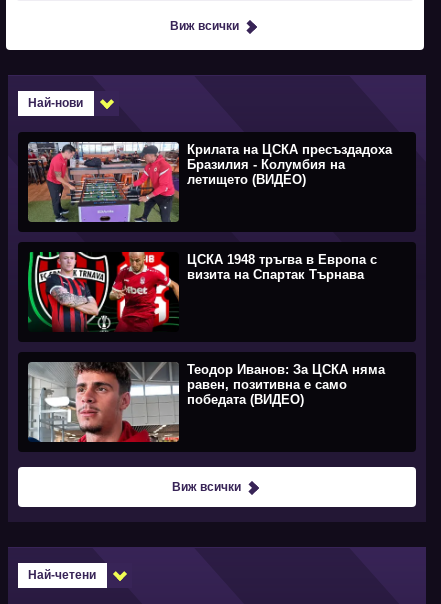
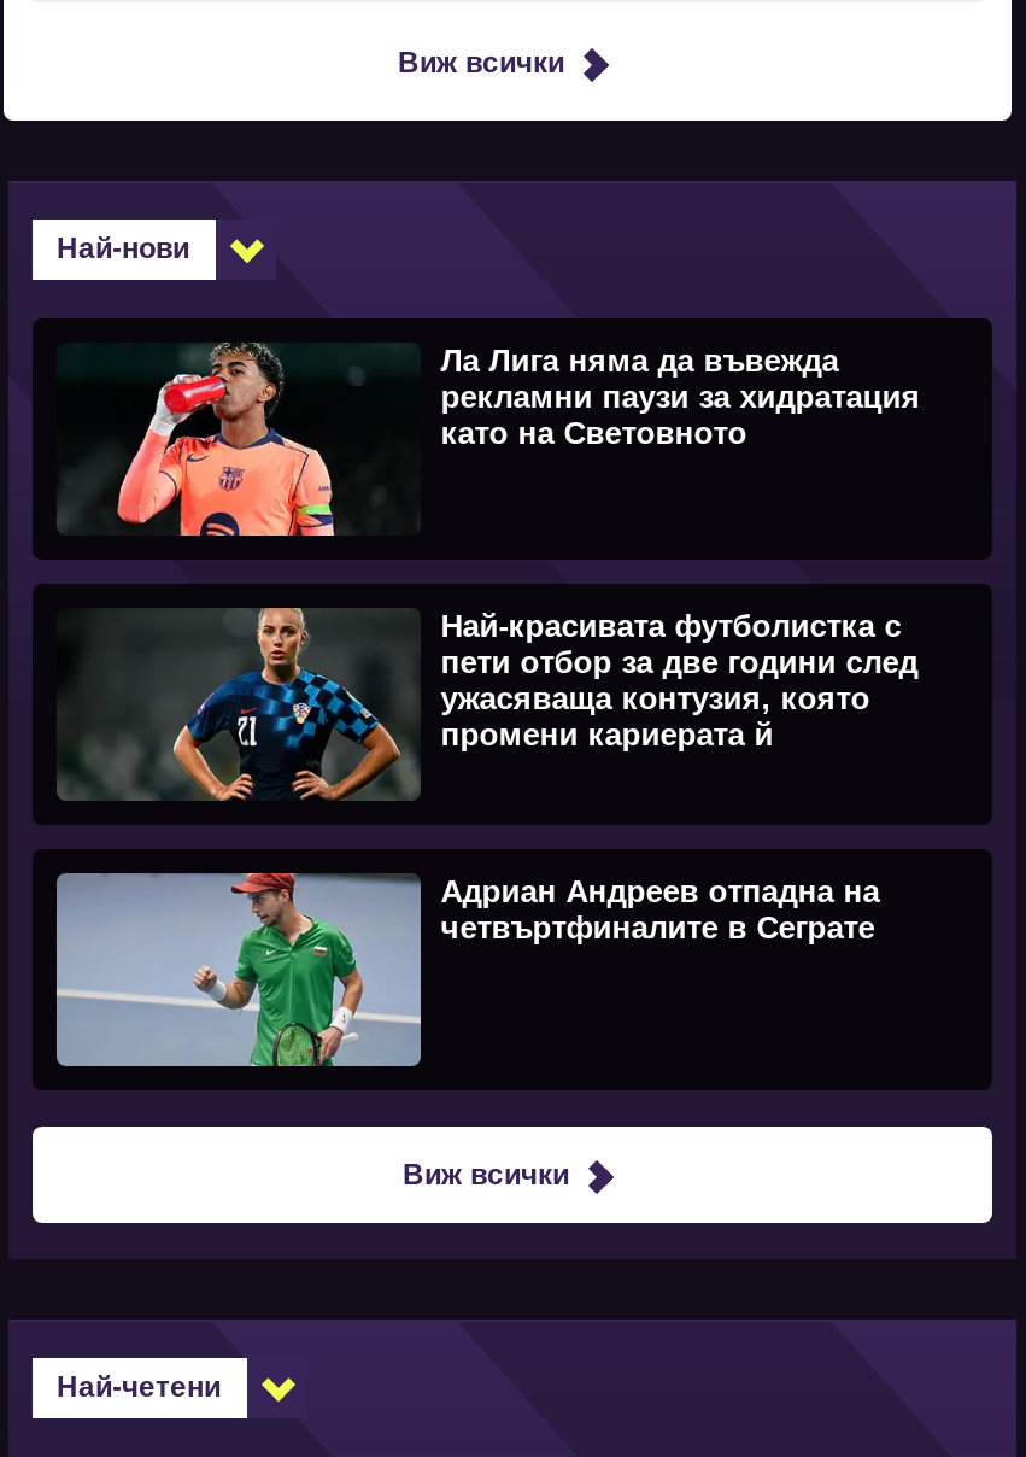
- [image]
- Крилата на ЦСКА пресъздадоха
- Бразилия - Колумбия на
- летището (ВИДЕО)
+ [image]
+ Ла Лига няма да въвежда
+ рекламни паузи за хидратация
+ като на Световното

- [image]
- ЦСКА 1948 тръгва в Европа с
- визита на Спартак Търнава
+ [image]
+ Най-красивата футболистка с
+ пети отбор за две години след
+ ужасяваща контузия, която
+ промени кариерата й

- [image]
- Теодор Иванов: За ЦСКА няма
- равен, позитивна е само
- победата (ВИДЕО)
+ [image]
+ Адриан Андреев отпадна на
+ четвъртфиналите в Сеграте
